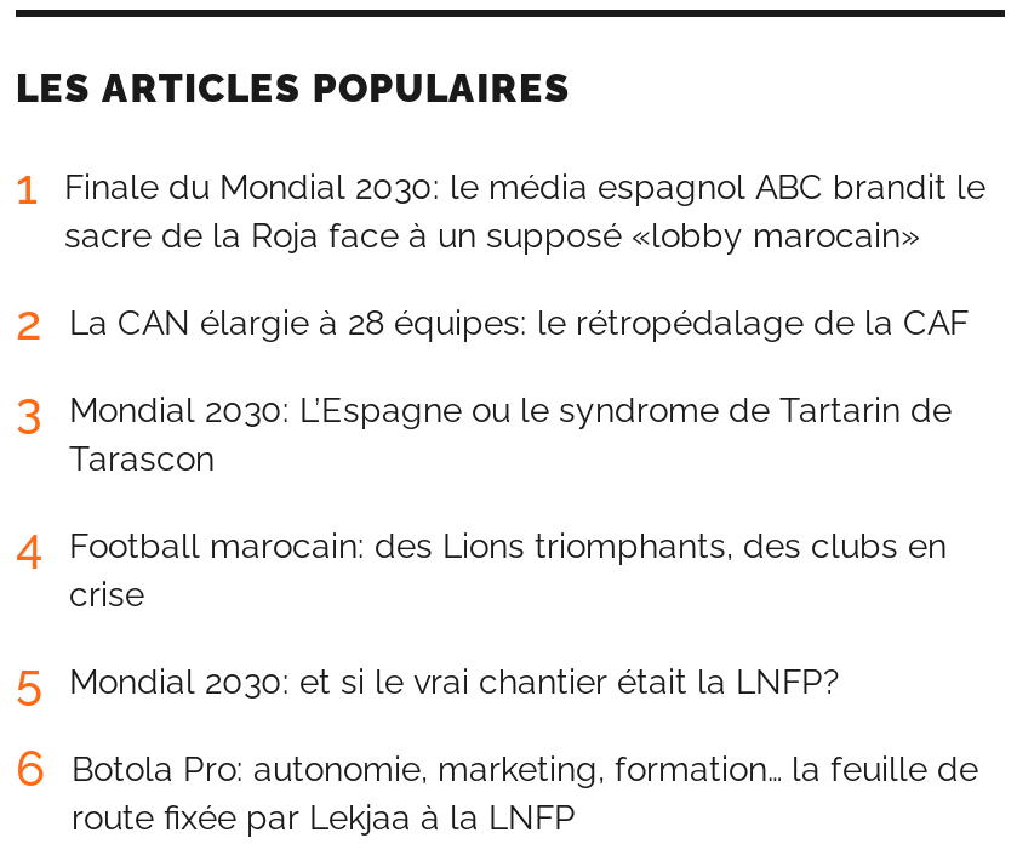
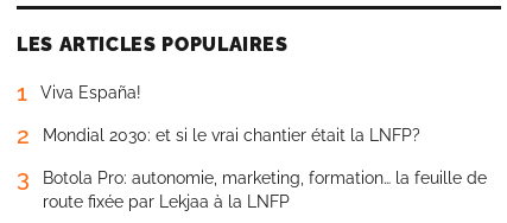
- Finale du Mondial 2030: le média espagnol ABC brandit le
- sacre de la Roja face à un supposé «lobby marocain»
+ Viva España!

- La CAN élargie à 28 équipes: le rétropédalage de la CAF
- 3
- Mondial 2030: L’Espagne ou le syndrome de Tartarin de
- Tarascon
- 4
- Football marocain: des Lions triomphants, des clubs en
- crise
- 5

- 6 Botola Pro: autonomie, marketing, formation… la feuille de
+ 3 Botola Pro: autonomie, marketing, formation… la feuille de
